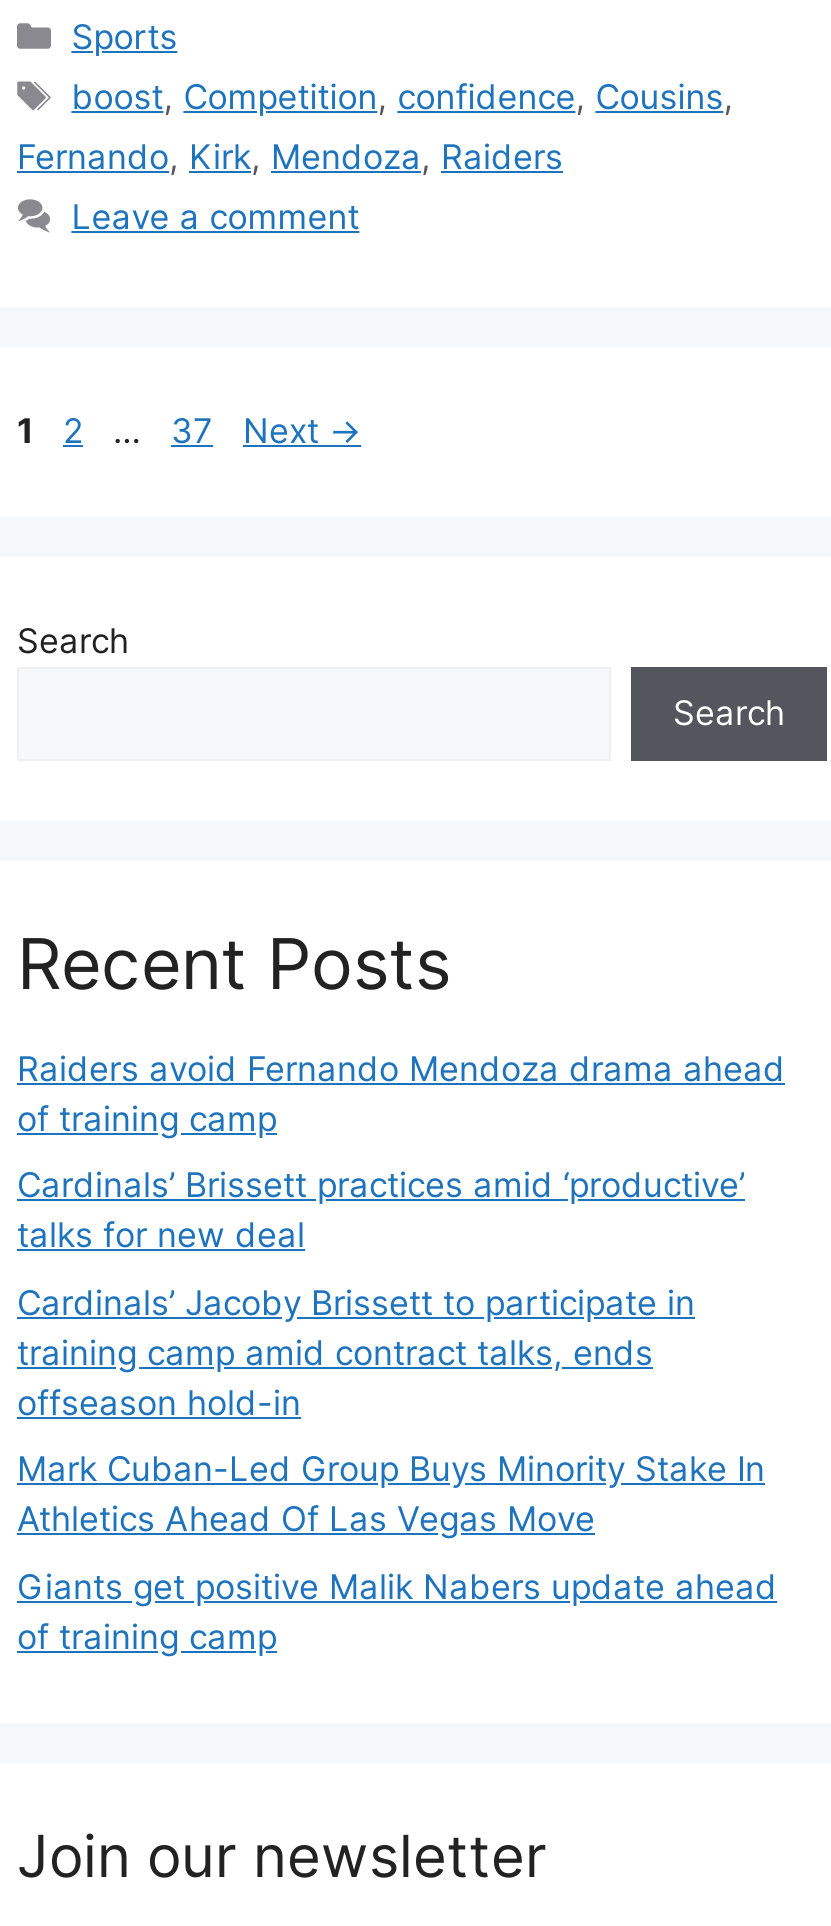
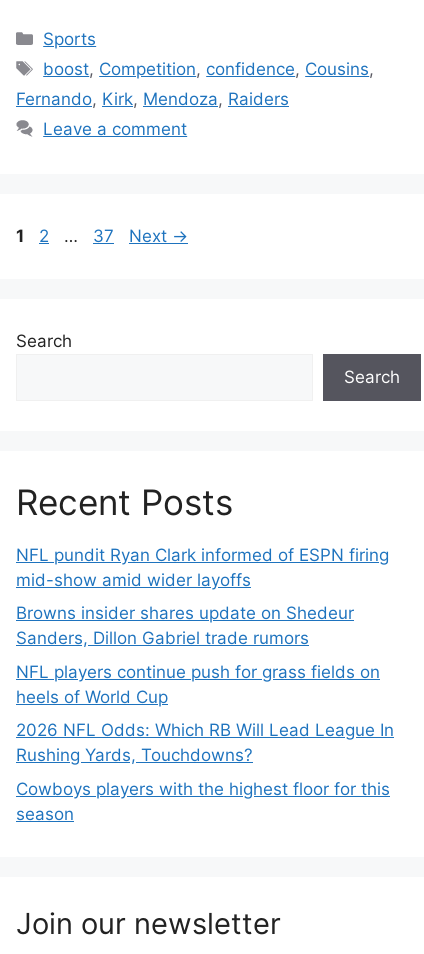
- Raiders avoid Fernando Mendoza drama ahead
- of training camp
+ NFL pundit Ryan Clark informed of ESPN firing
+ mid-show amid wider layoffs

- Cardinals’ Brissett practices amid ‘productive’
- talks for new deal
+ Browns insider shares update on Shedeur
+ Sanders, Dillon Gabriel trade rumors

- Cardinals’ Jacoby Brissett to participate in
- training camp amid contract talks, ends
- offseason hold-in
+ NFL players continue push for grass fields on
+ heels of World Cup

- Mark Cuban-Led Group Buys Minority Stake In
- Athletics Ahead Of Las Vegas Move
+ 2026 NFL Odds: Which RB Will Lead League In
+ Rushing Yards, Touchdowns?

- Giants get positive Malik Nabers update ahead
- of training camp
+ Cowboys players with the highest floor for this
+ season
